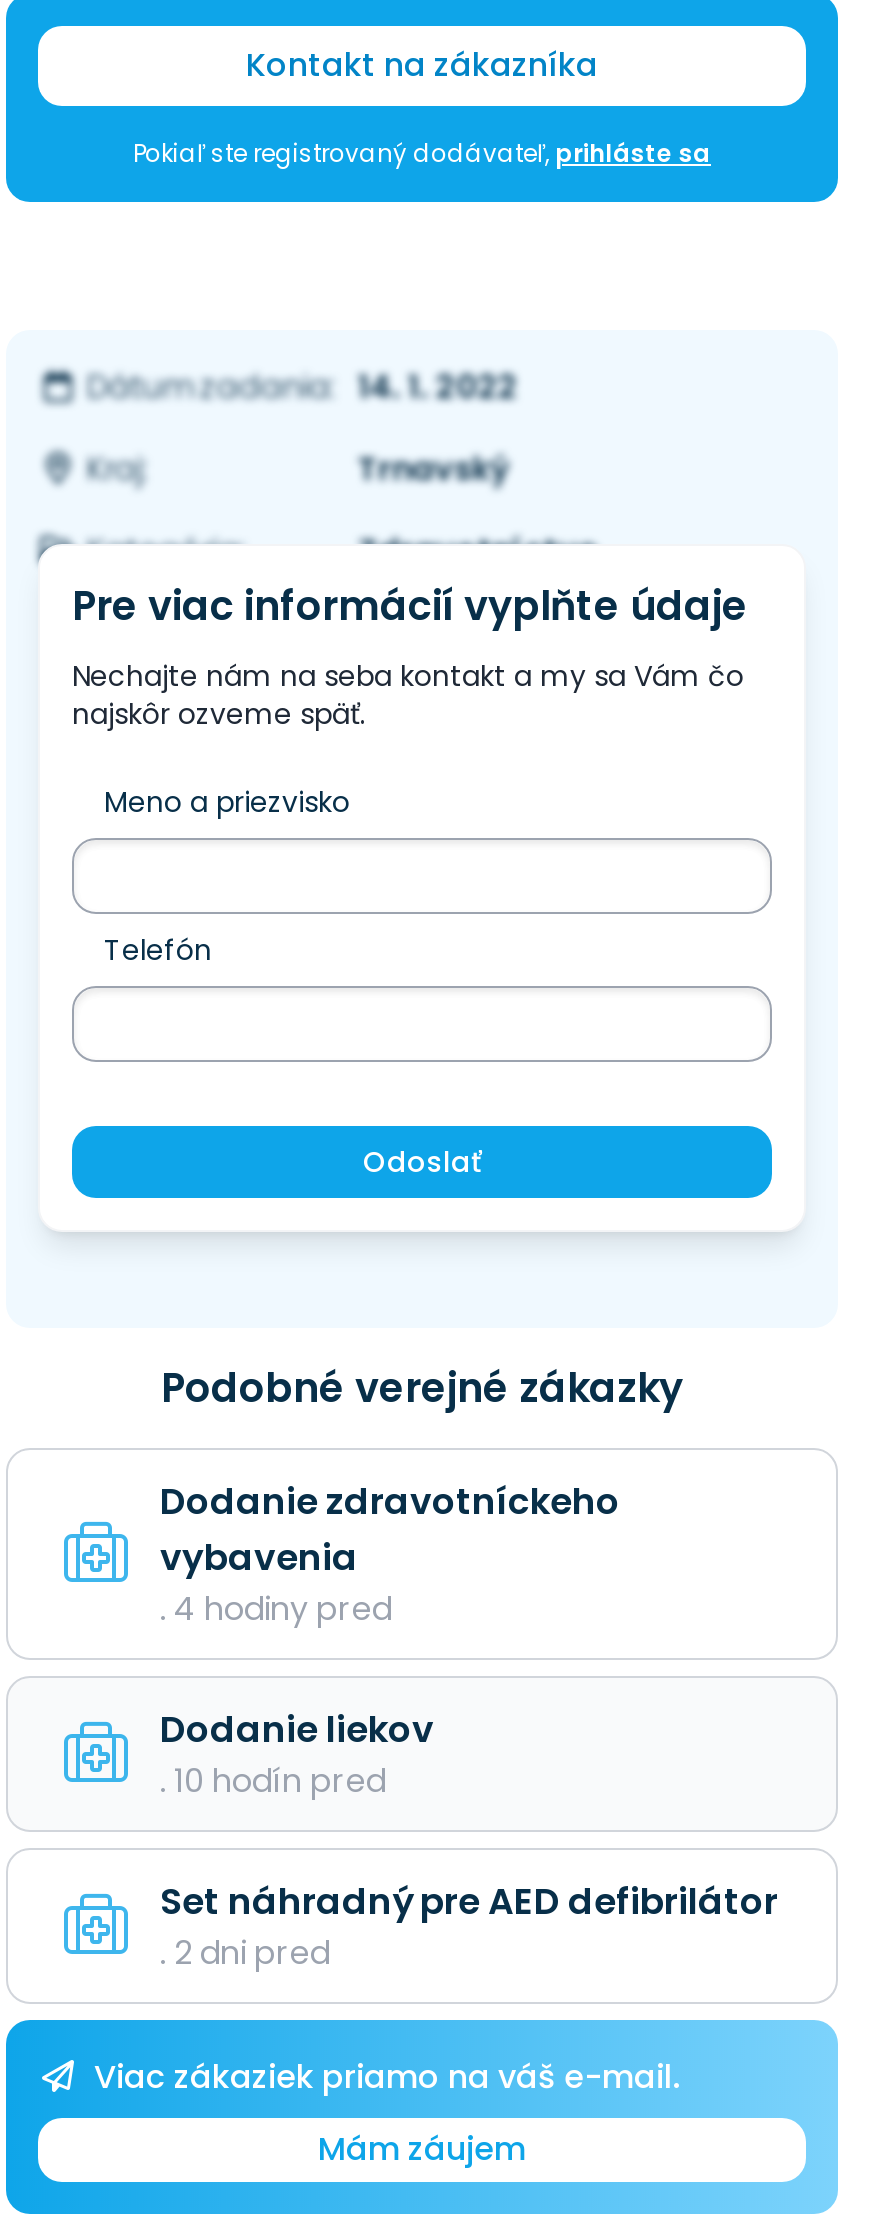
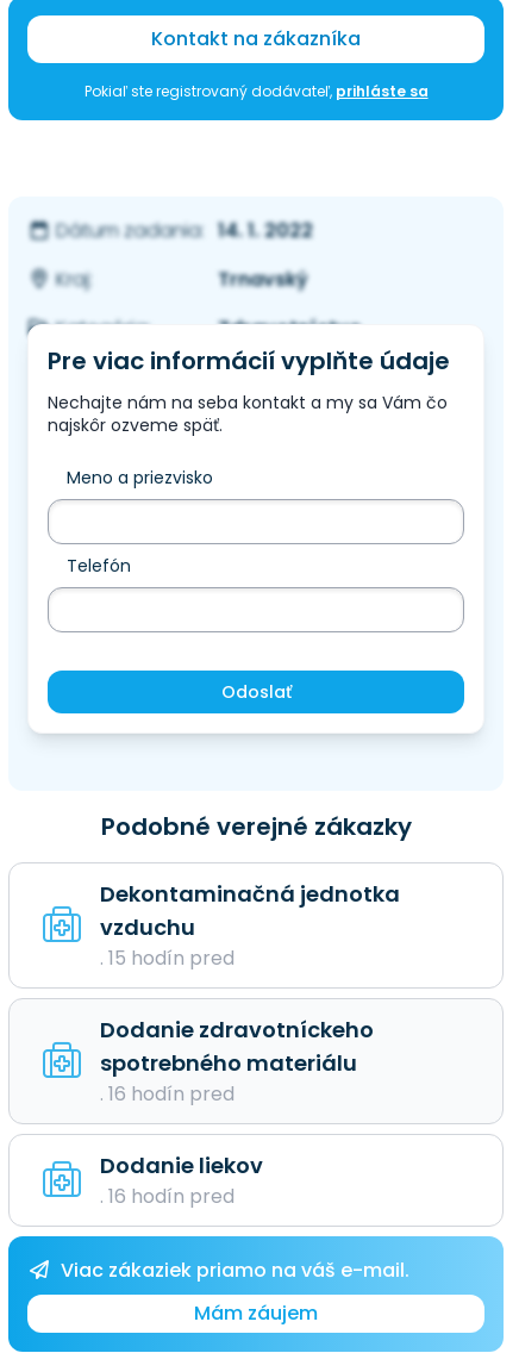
+ Dekontaminačná jednotka
+ vzduchu
+ . 15 hodín pred

moved down: Dodanie zdravotníckeho

- vybavenia
- . 4 hodiny pred
+ spotrebného materiálu
+ . 16 hodín pred

moved down: Dodanie liekov

- . 10 hodín pred
- Set náhradný pre AED defibrilátor
- . 2 dni pred
+ . 16 hodín pred
